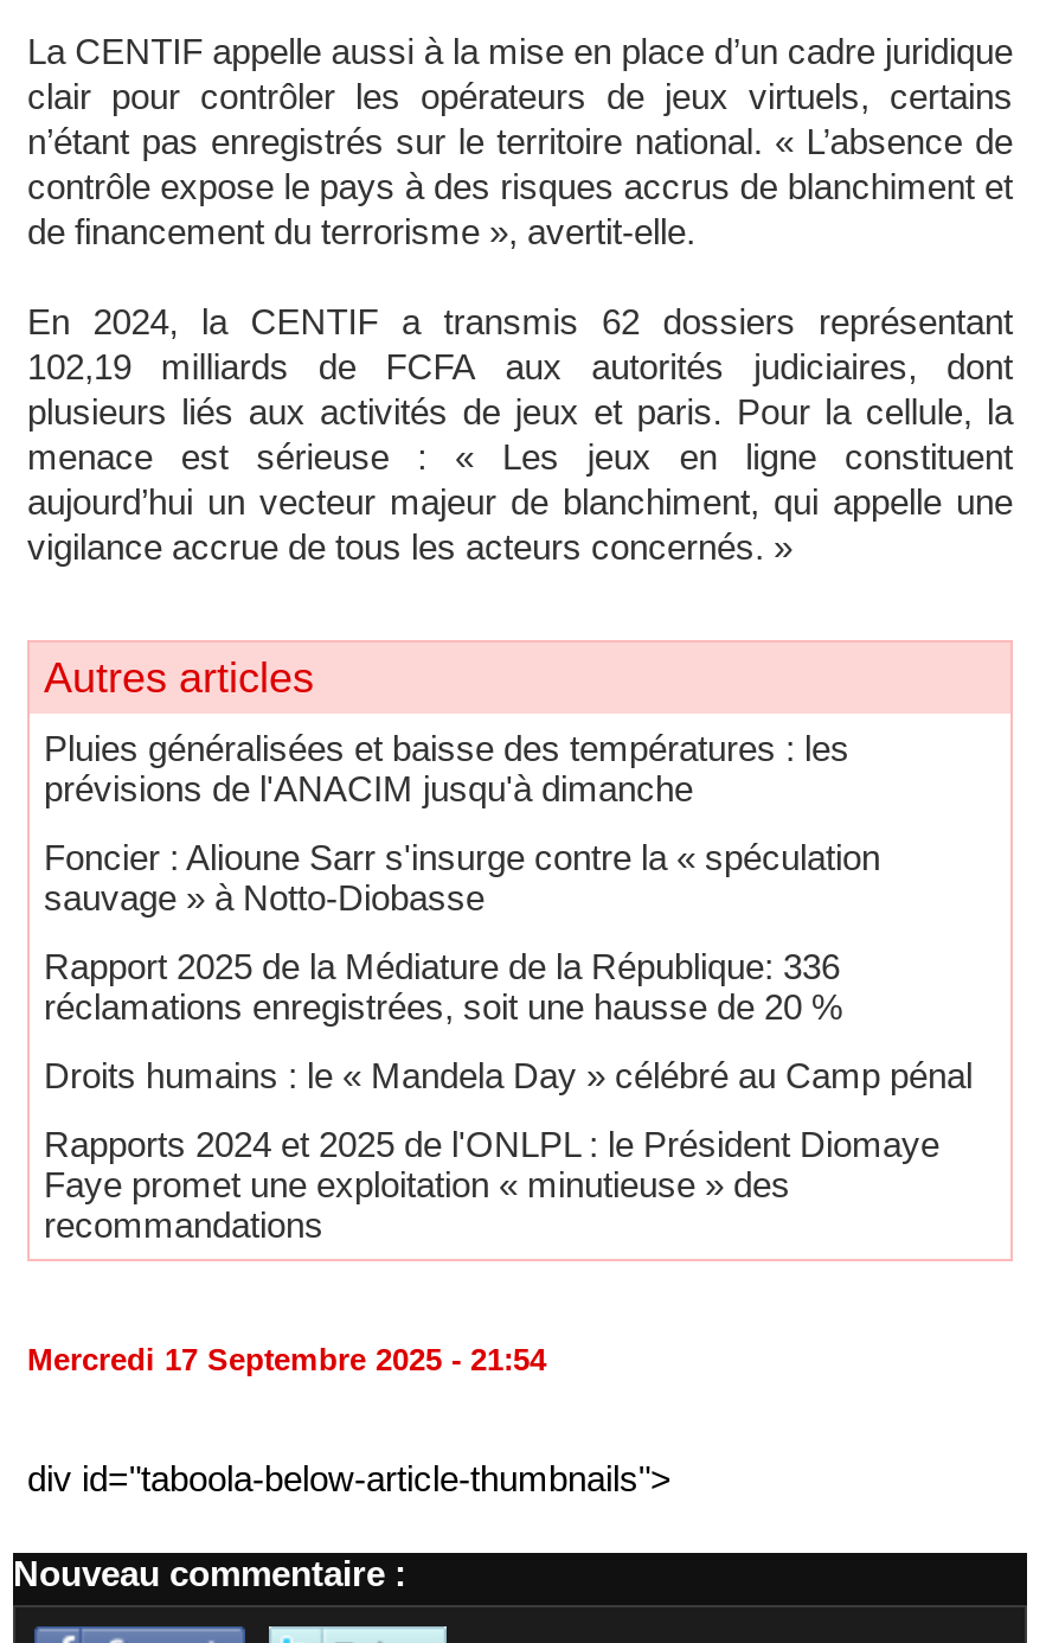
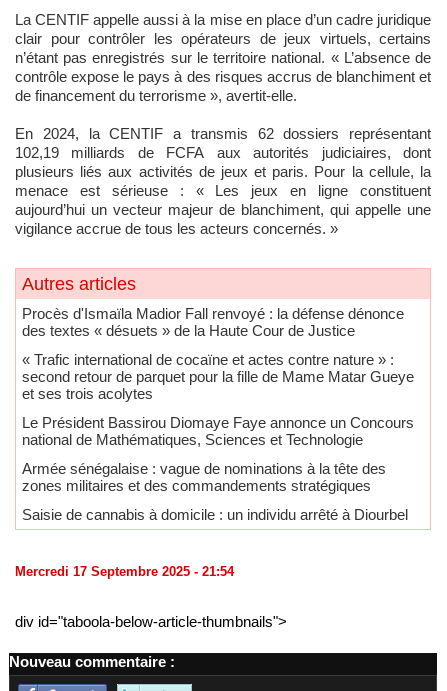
- Pluies généralisées et baisse des températures : les
- prévisions de l'ANACIM jusqu'à dimanche
+ Procès d'Ismaïla Madior Fall renvoyé : la défense dénonce
+ des textes « désuets » de la Haute Cour de Justice

- Foncier : Alioune Sarr s'insurge contre la « spéculation
- sauvage » à Notto-Diobasse
+ « Trafic international de cocaïne et actes contre nature » :
+ second retour de parquet pour la fille de Mame Matar Gueye
+ et ses trois acolytes

- Rapport 2025 de la Médiature de la République: 336
- réclamations enregistrées, soit une hausse de 20 %
+ Le Président Bassirou Diomaye Faye annonce un Concours
+ national de Mathématiques, Sciences et Technologie

- Droits humains : le « Mandela Day » célébré au Camp pénal
+ Armée sénégalaise : vague de nominations à la tête des
+ zones militaires et des commandements stratégiques

- Rapports 2024 et 2025 de l'ONLPL : le Président Diomaye
- Faye promet une exploitation « minutieuse » des
- recommandations
+ Saisie de cannabis à domicile : un individu arrêté à Diourbel
